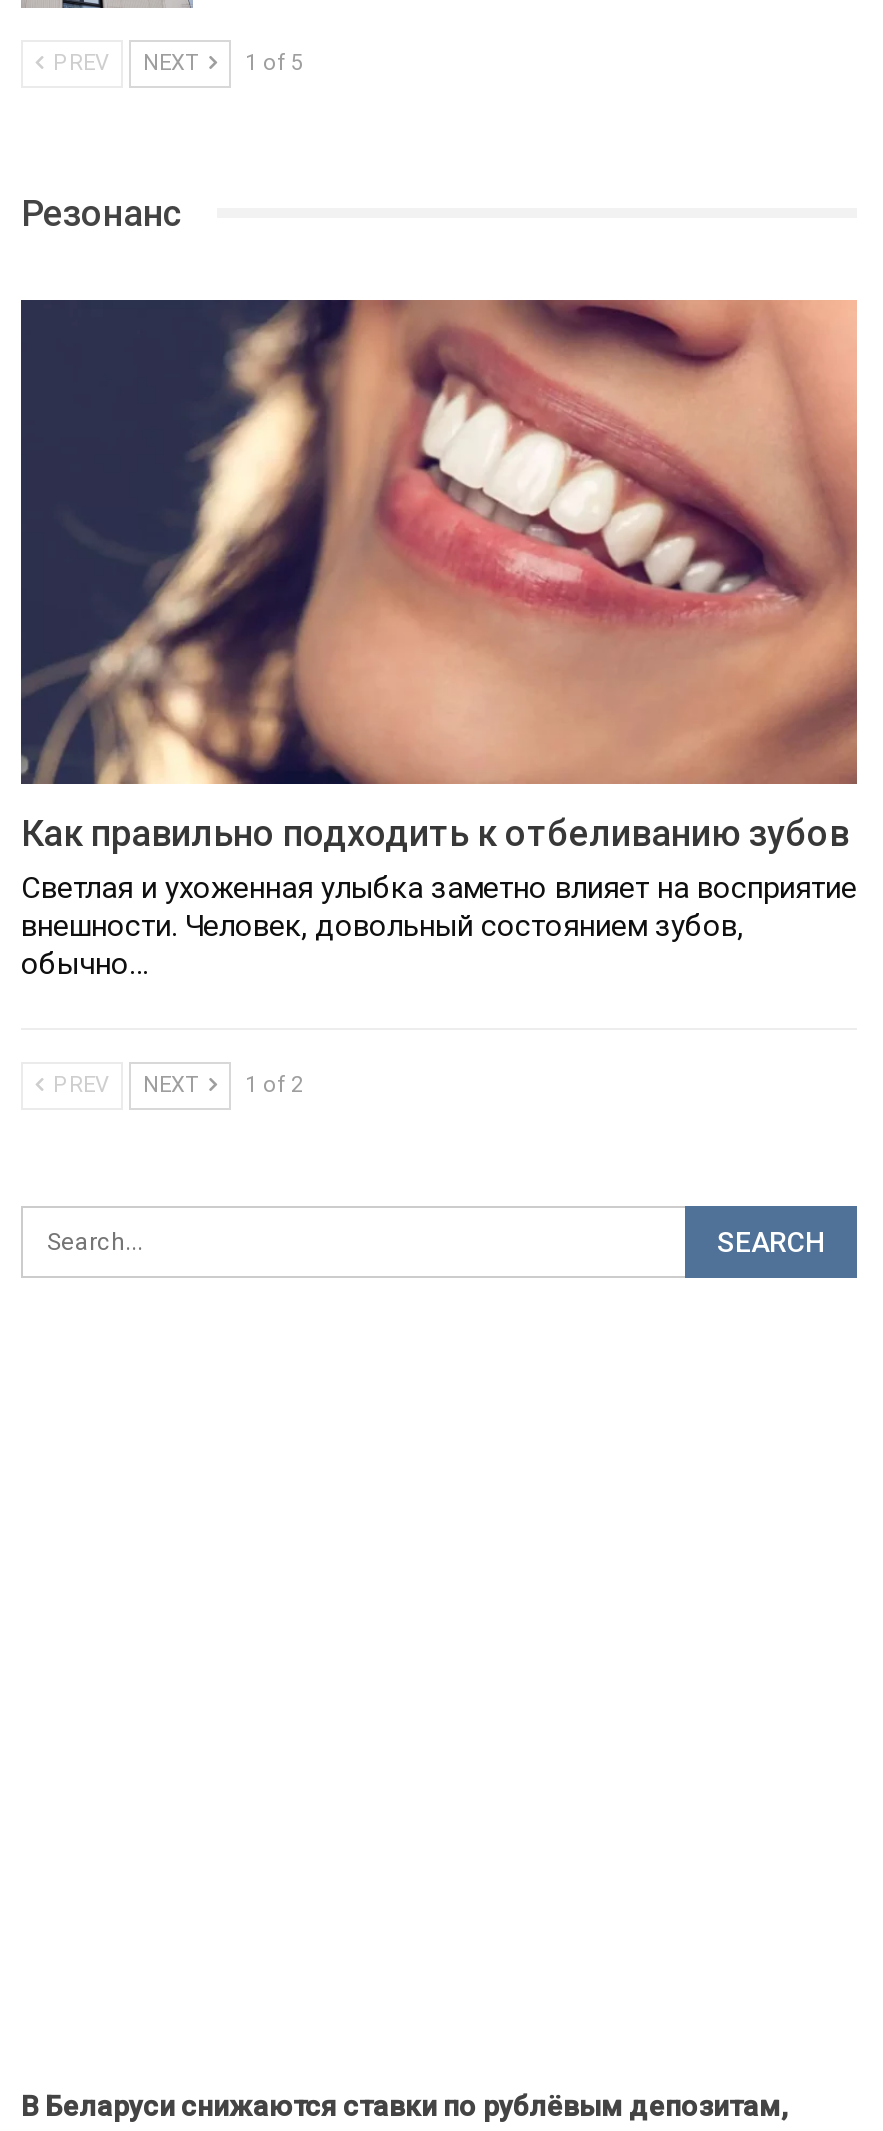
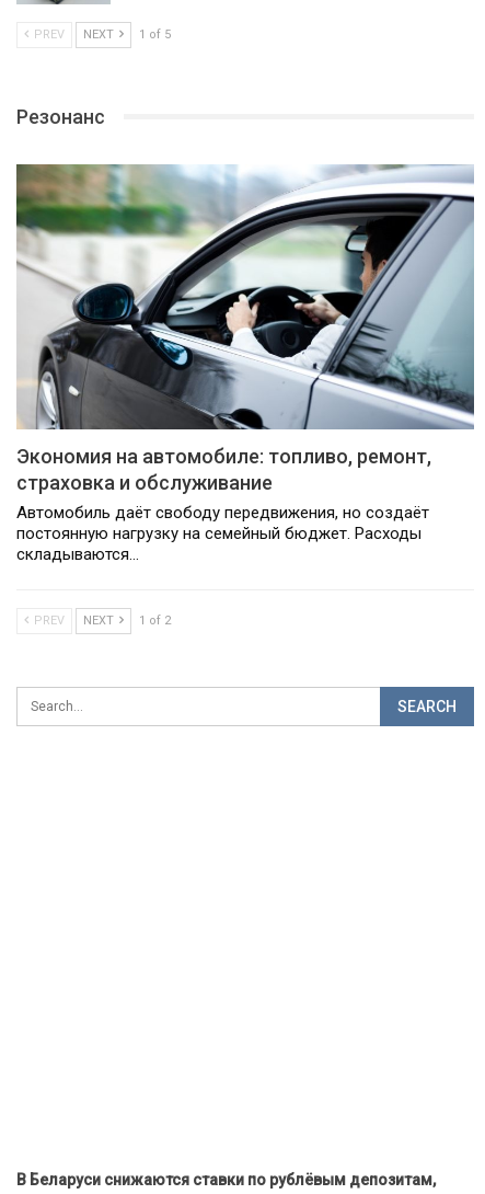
- [image]
- Как правильно подходить к отбеливанию зубов
- Светлая и ухоженная улыбка заметно влияет на восприятие
- внешности. Человек, довольный состоянием зубов,
- обычно…
+ [image]
+ Экономия на автомобиле: топливо, ремонт,
+ страховка и обслуживание
+ Автомобиль даёт свободу передвижения, но создаёт
+ постоянную нагрузку на семейный бюджет. Расходы
+ складываются…
